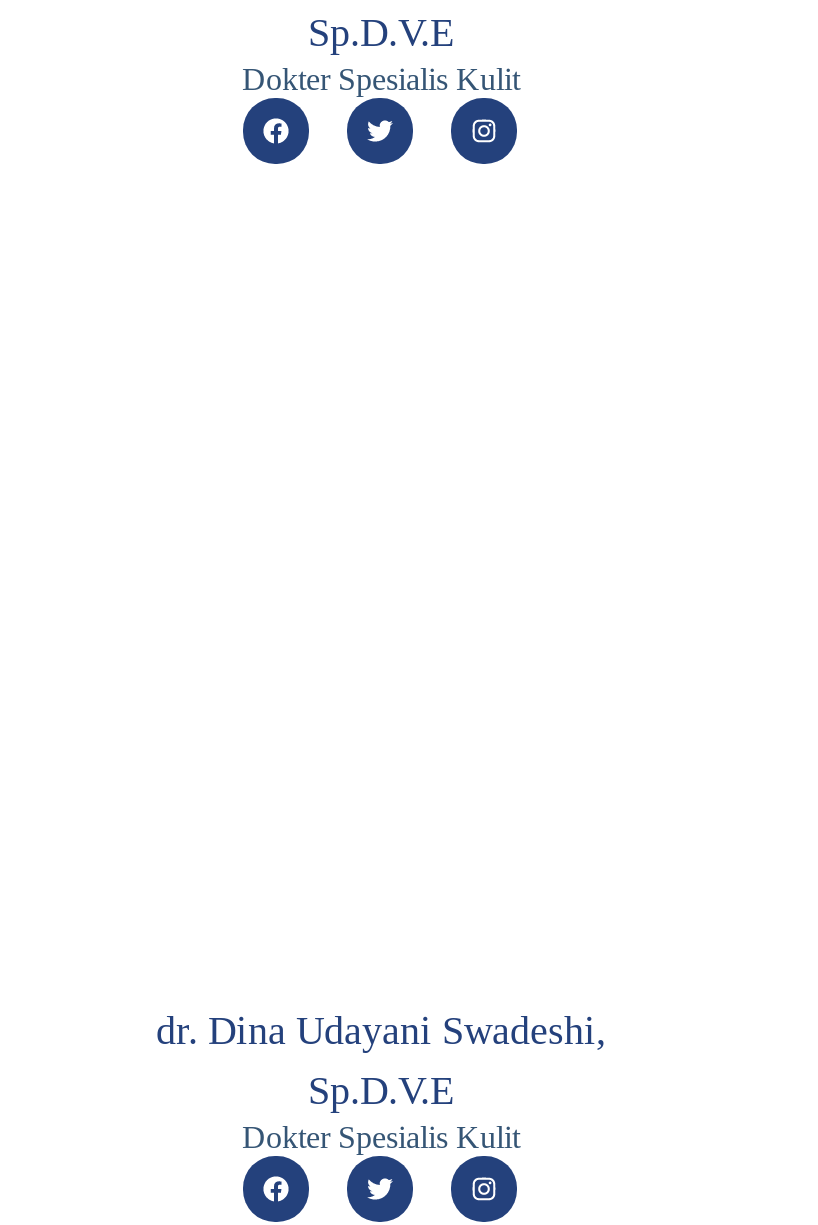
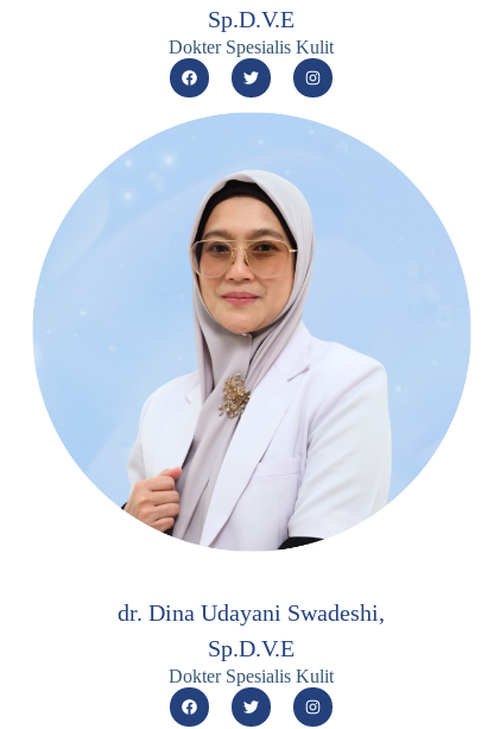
+ [image]
